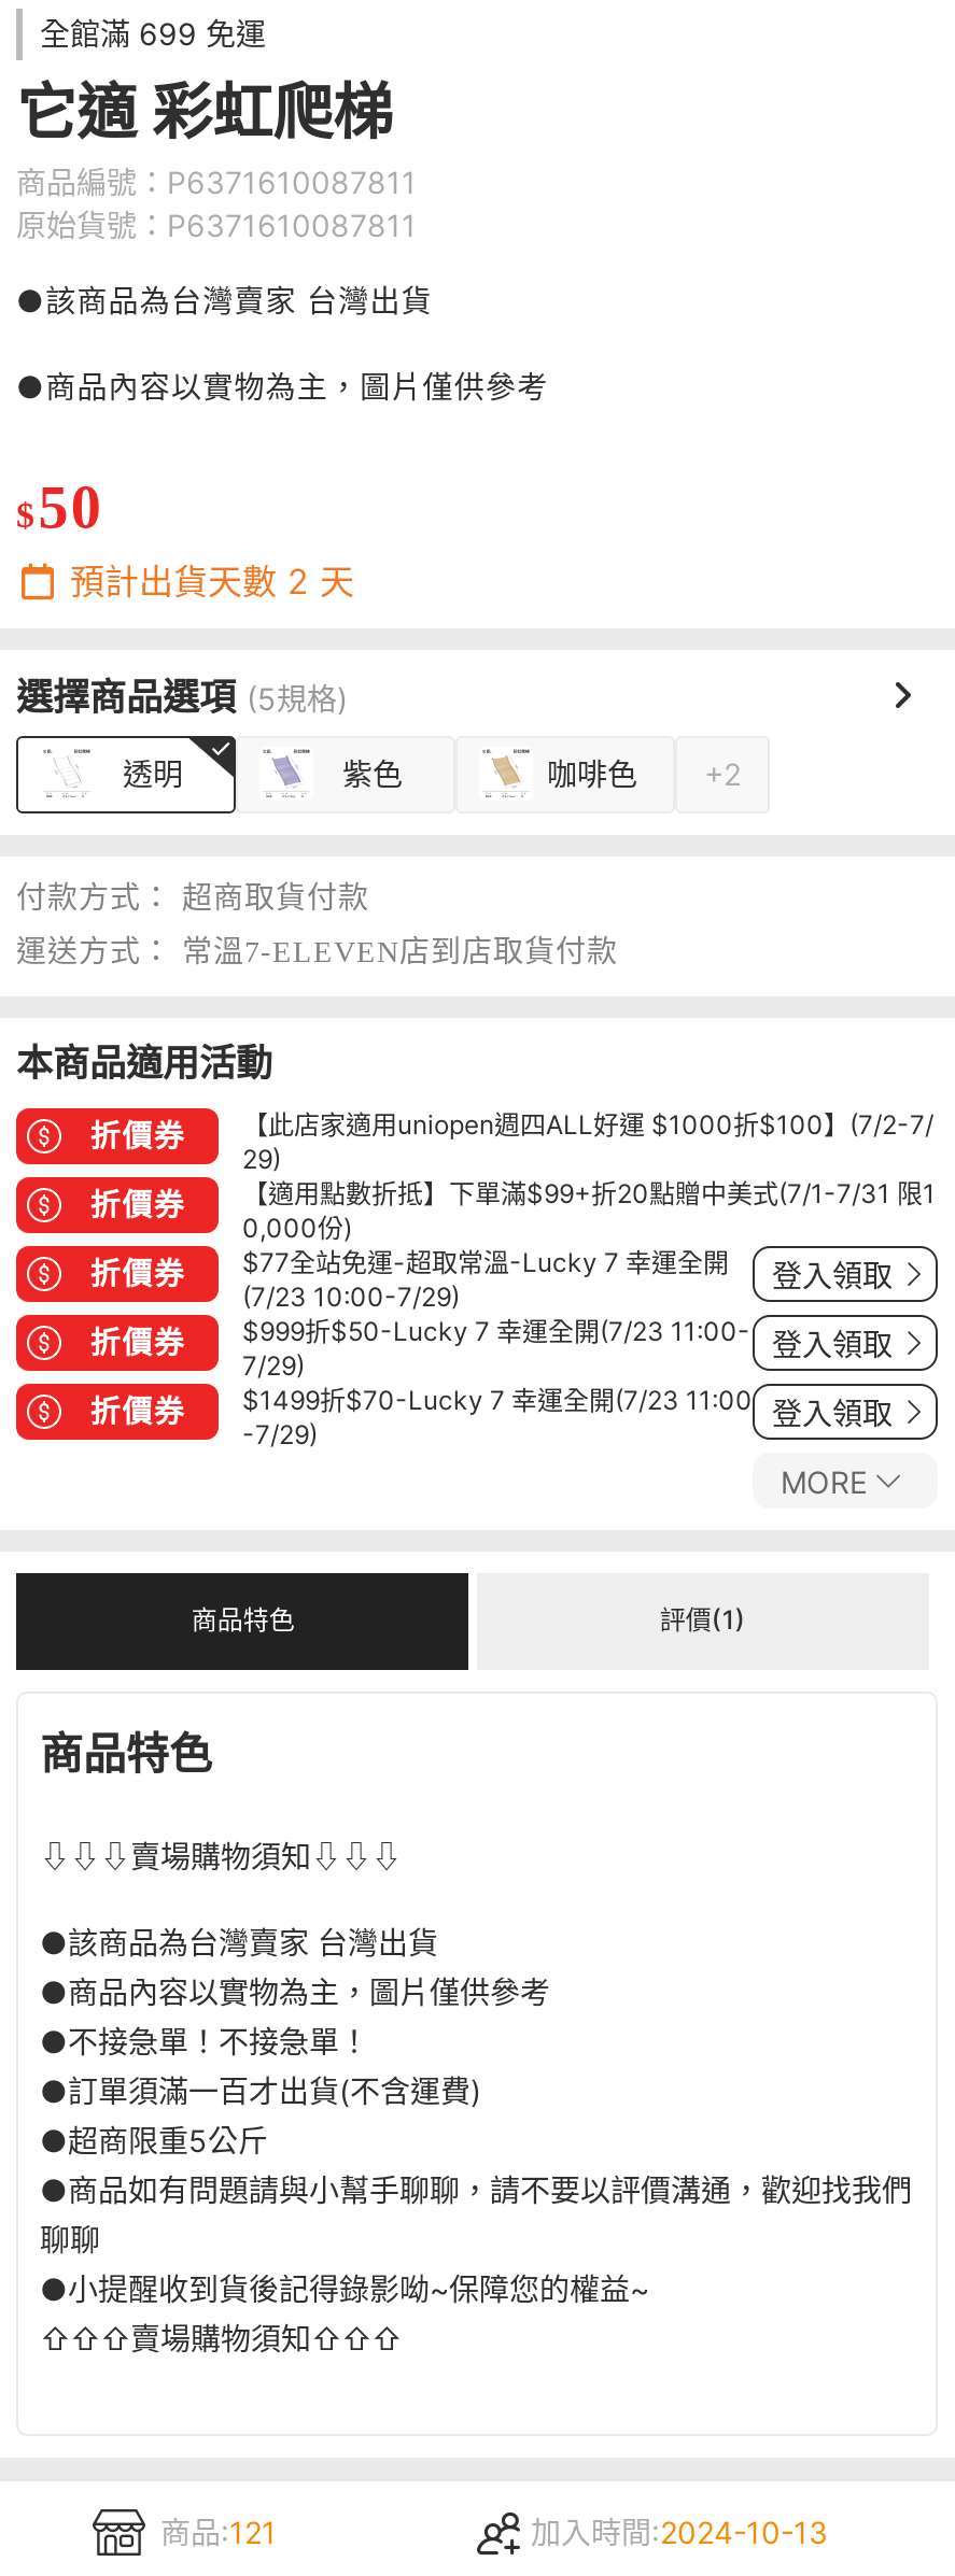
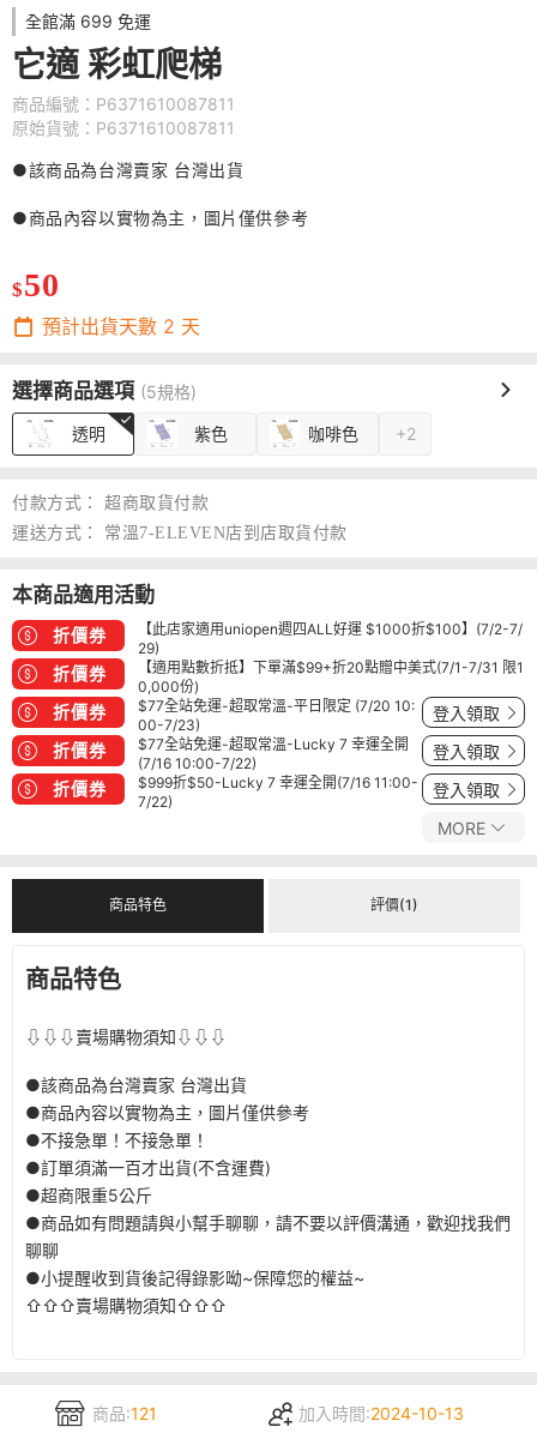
moved down: $77全站免運-超取常溫-Lucky 7 幸運全開

- (7/23 10:00-7/29)
+ $77全站免運-超取常溫-平日限定 (7/20 10:
+ 00-7/23)

- $999折$50-Lucky 7 幸運全開(7/23 11:00-
- 7/29)
+ (7/16 10:00-7/22)

- $1499折$70-Lucky 7 幸運全開(7/23 11:00
+ $999折$50-Lucky 7 幸運全開(7/16 11:00-

- -7/29)
+ 7/22)
